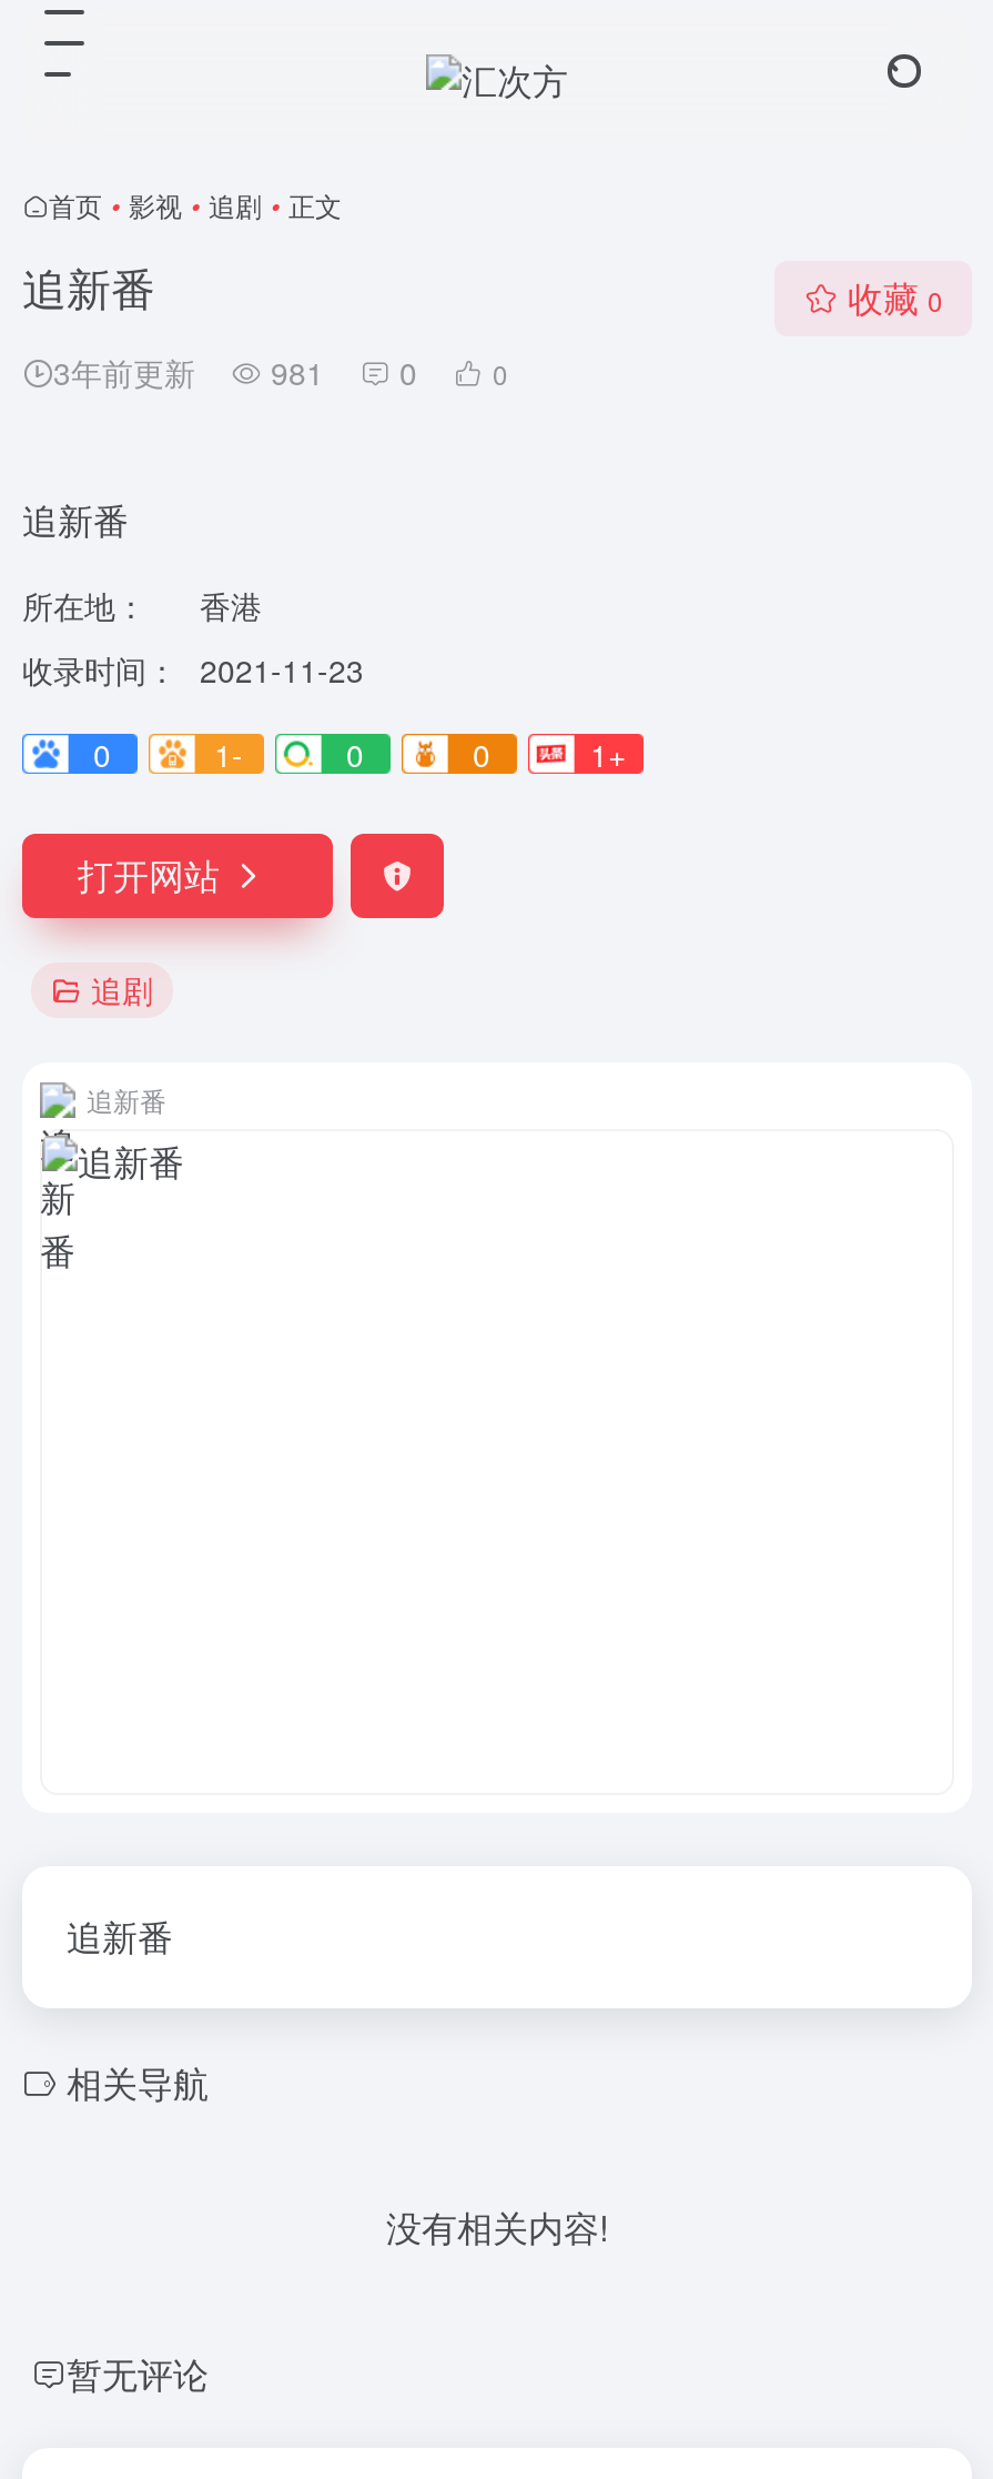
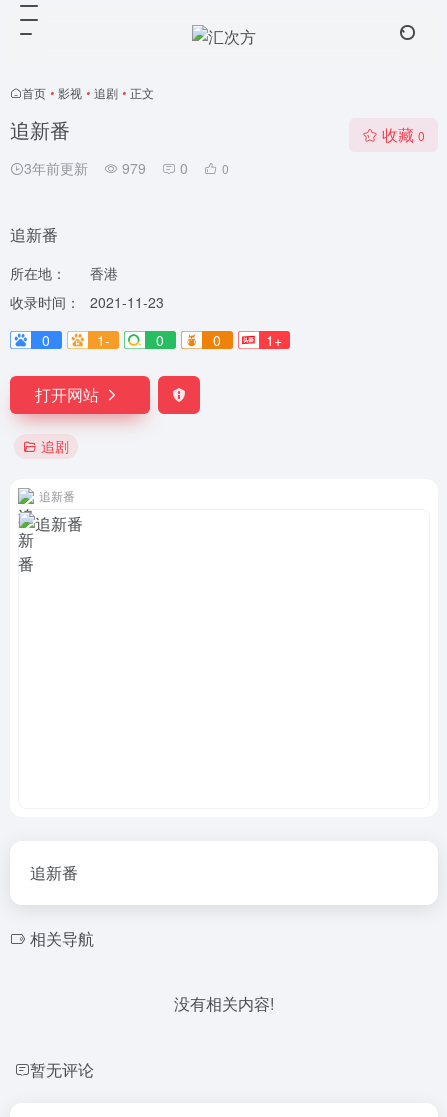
- 3年前更新 981 0 0
+ 3年前更新 979 0 0
